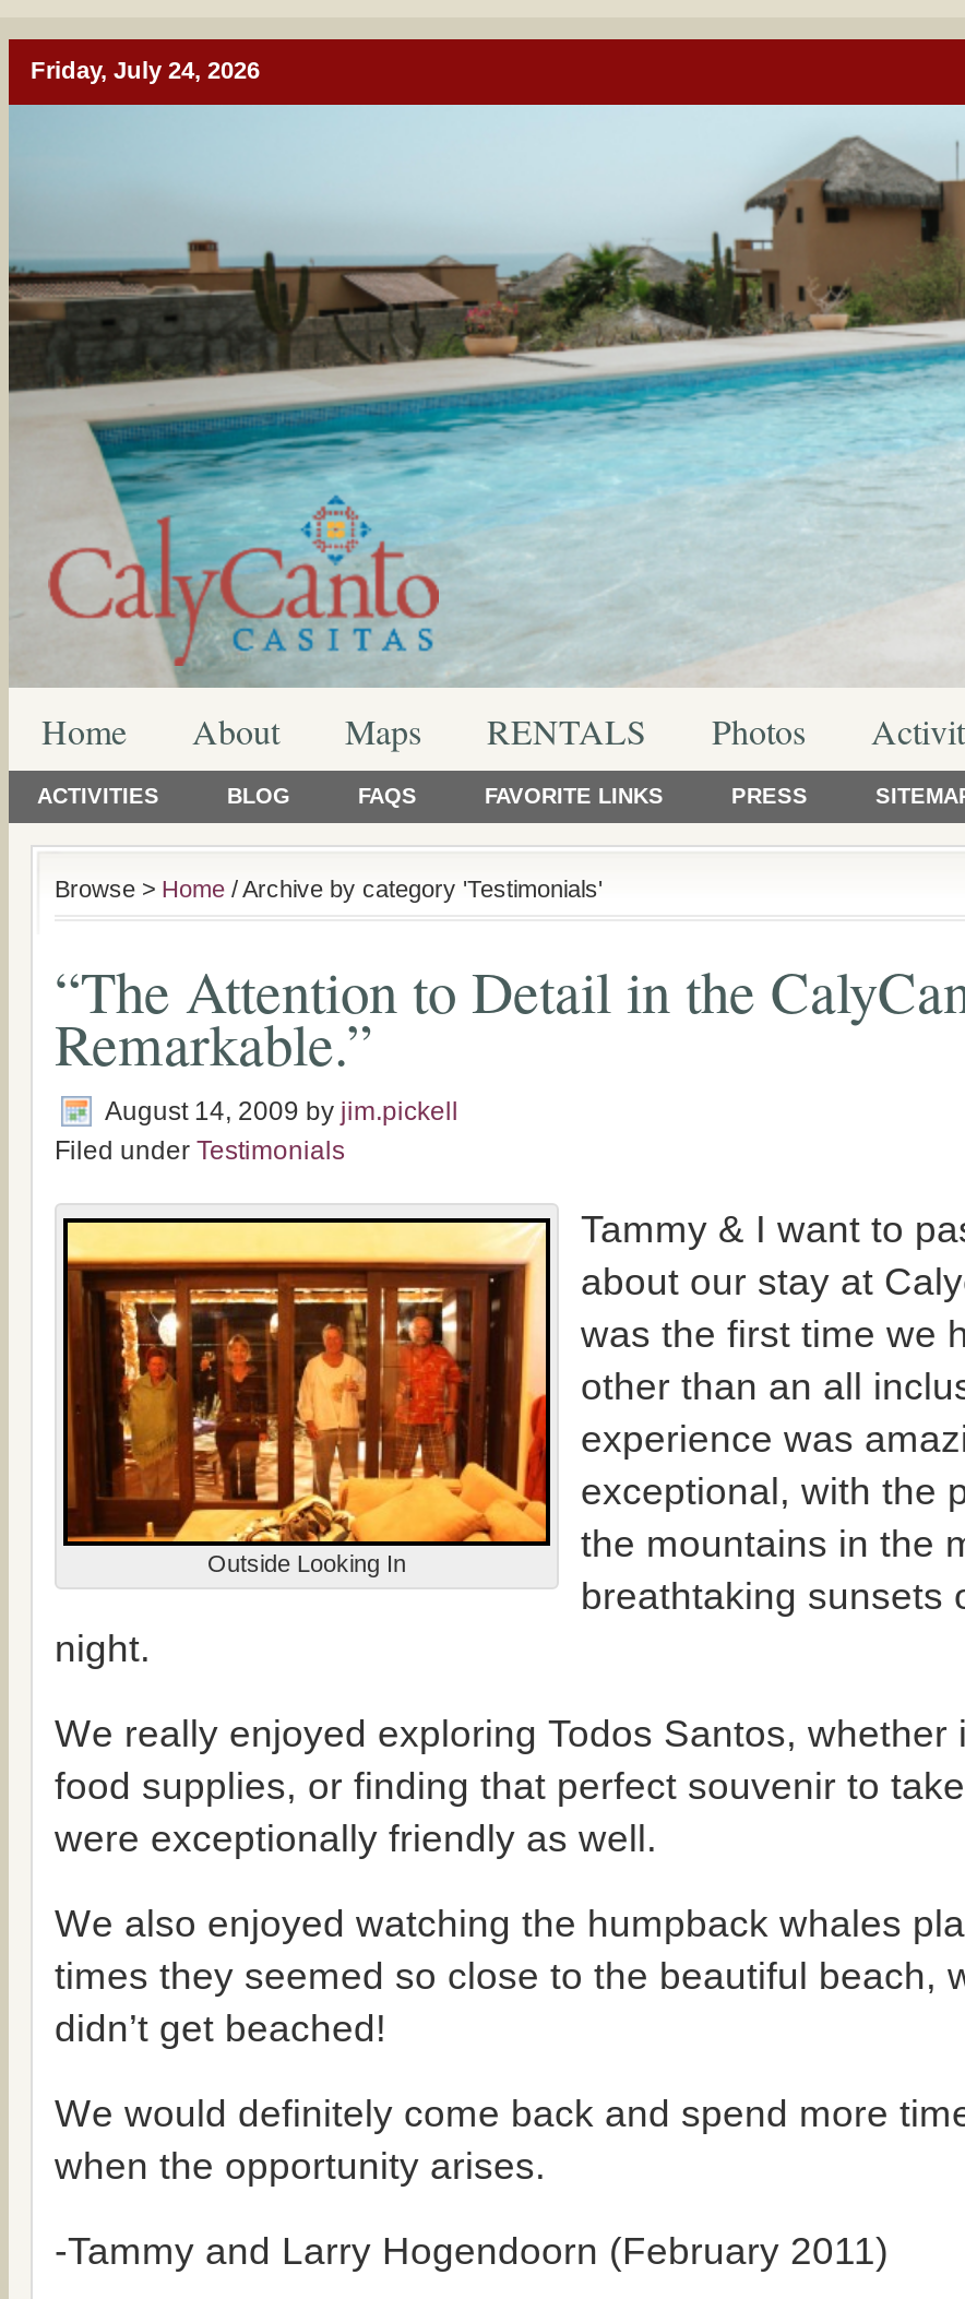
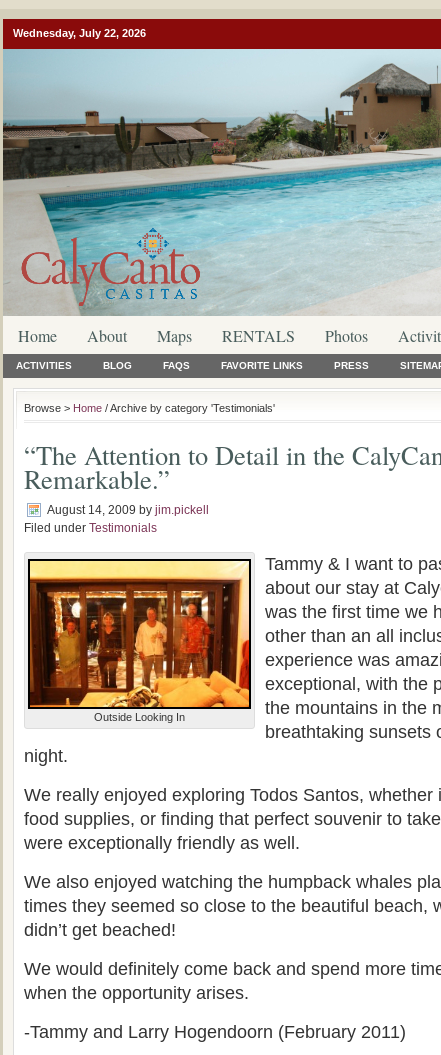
- Friday, July 24, 2026
+ Wednesday, July 22, 2026
